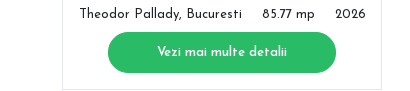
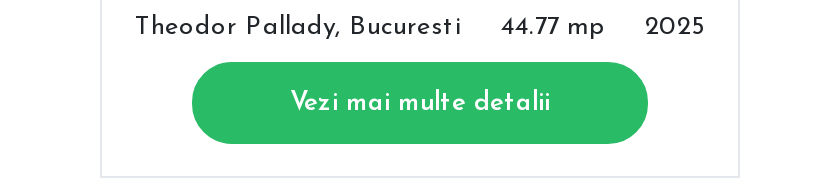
- 85.77 mp
+ 44.77 mp

- 2026
+ 2025
